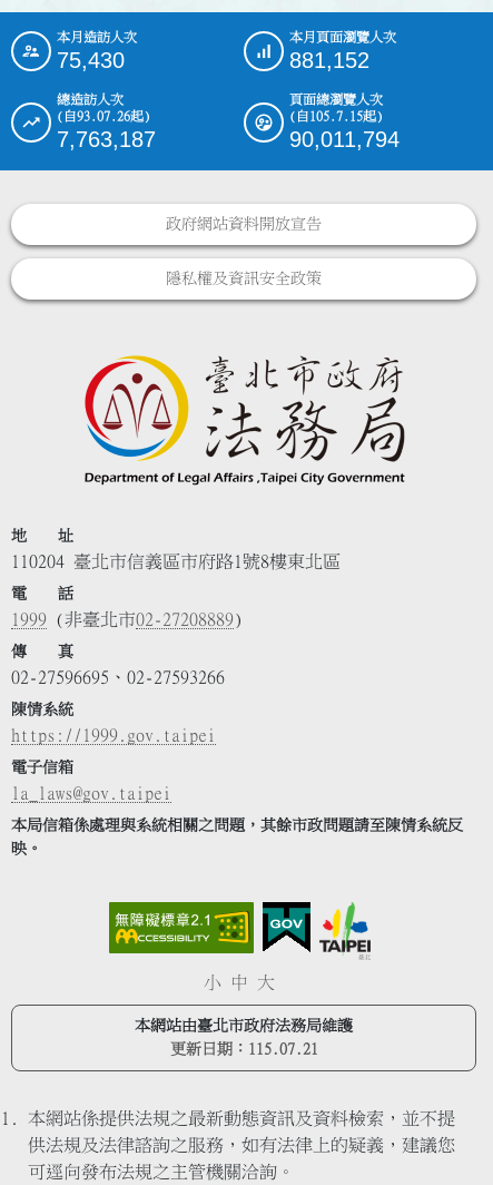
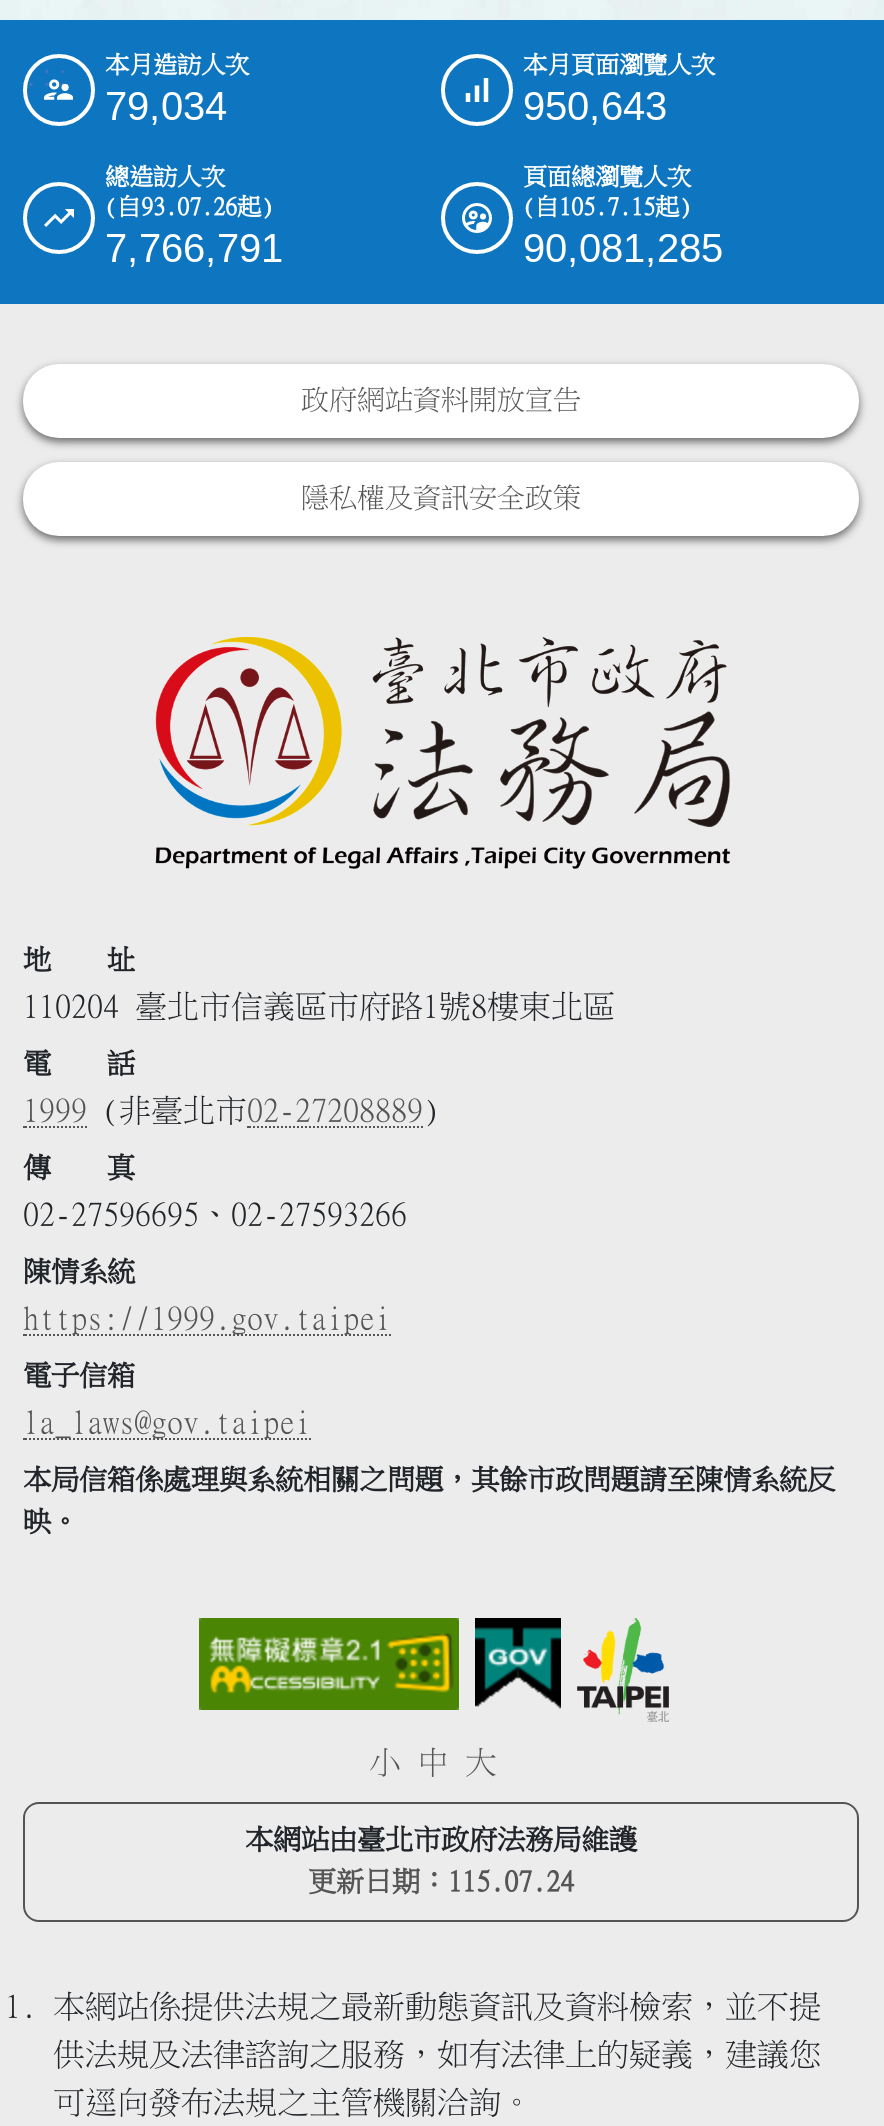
- 75,430
+ 79,034

- 881,152
+ 950,643

- 7,763,187
+ 7,766,791

- 90,011,794
+ 90,081,285

- 更新日期：115.07.21
+ 更新日期：115.07.24
